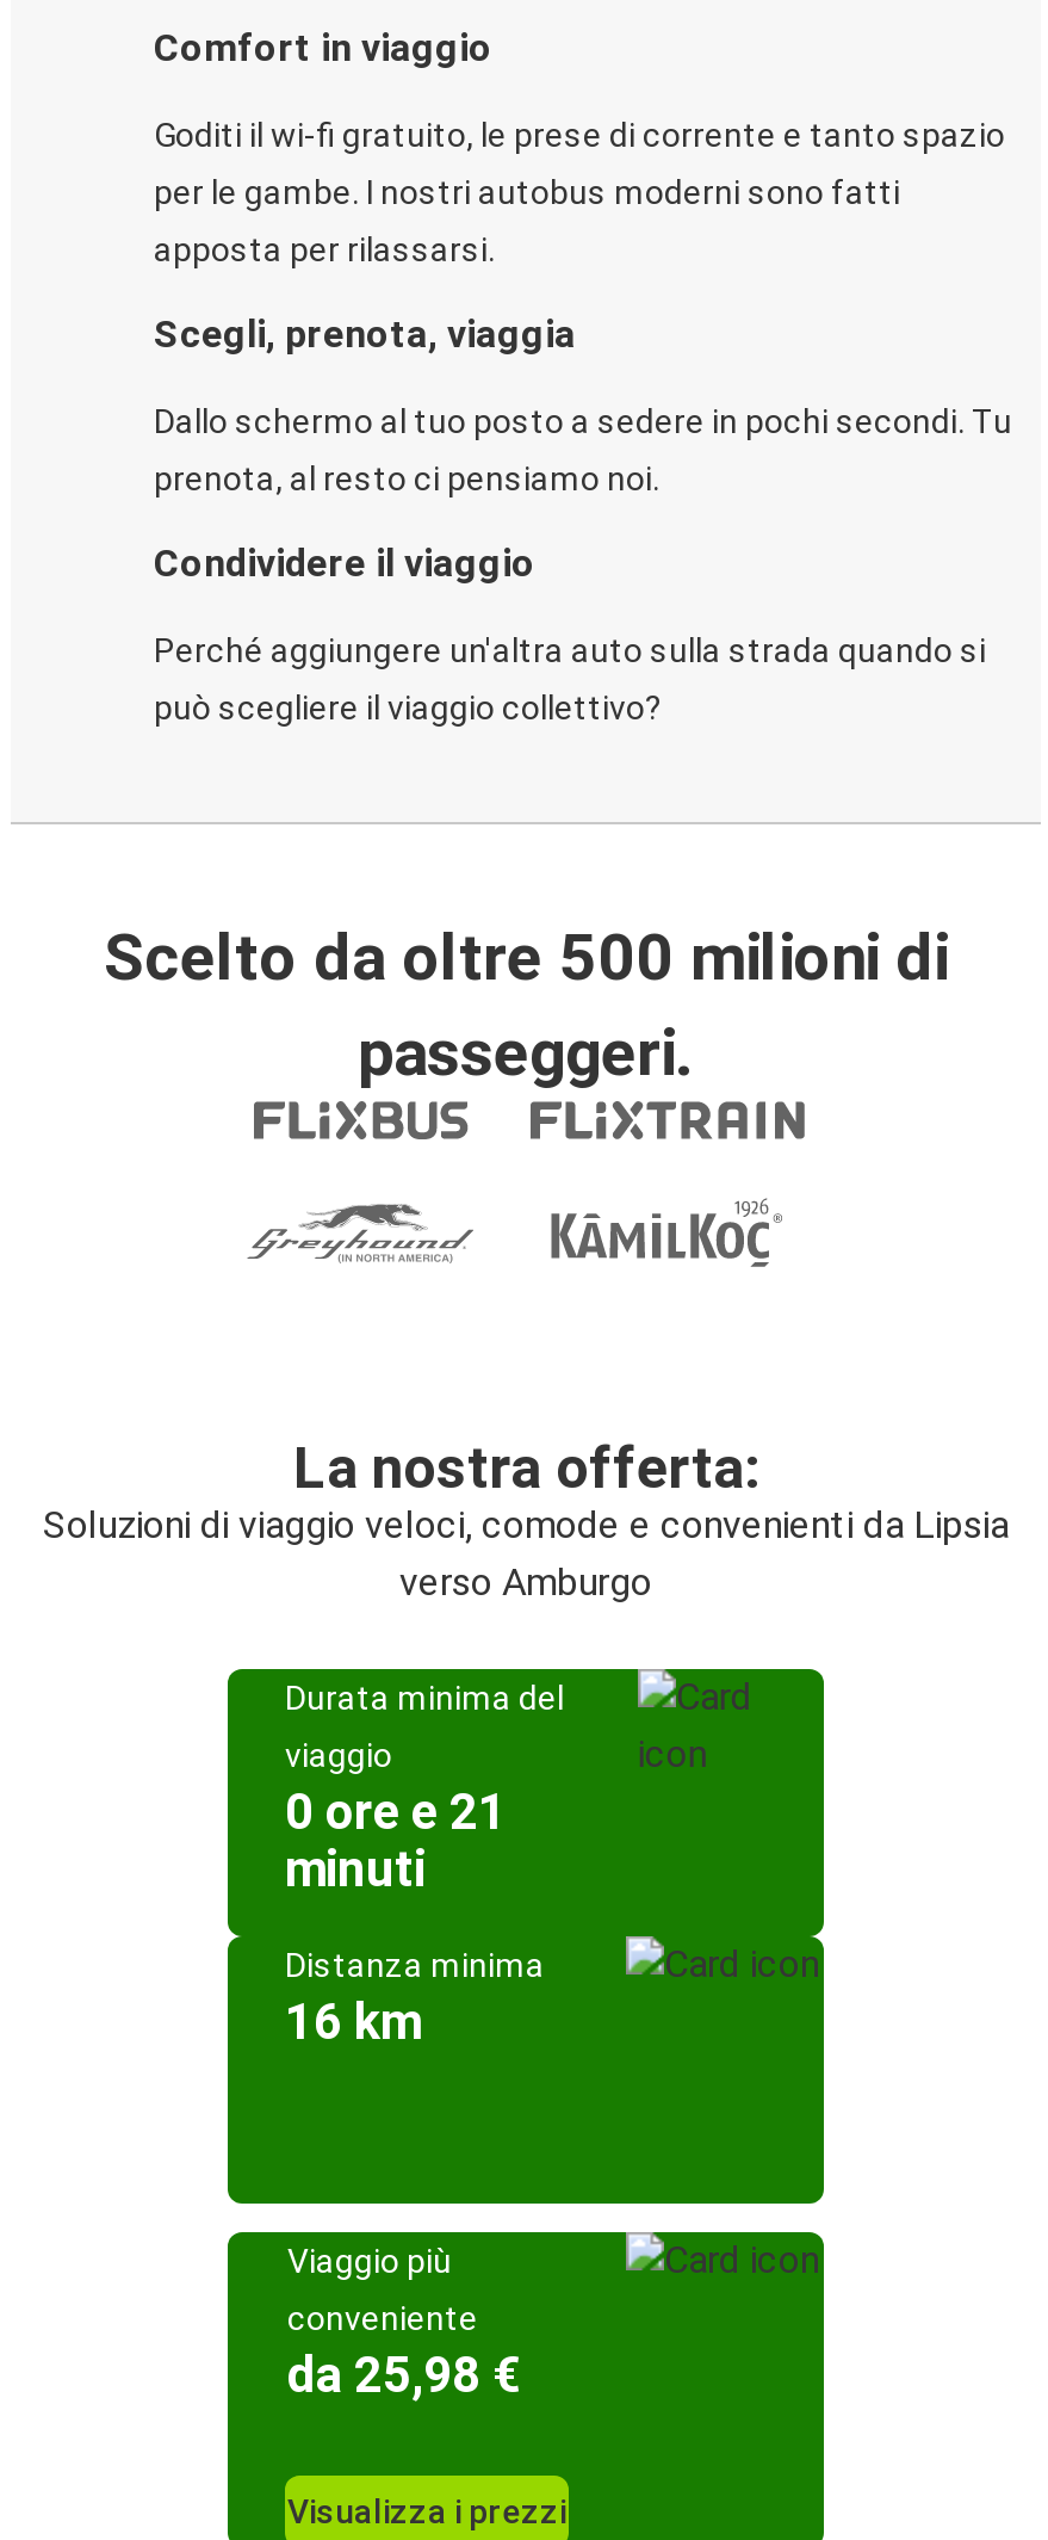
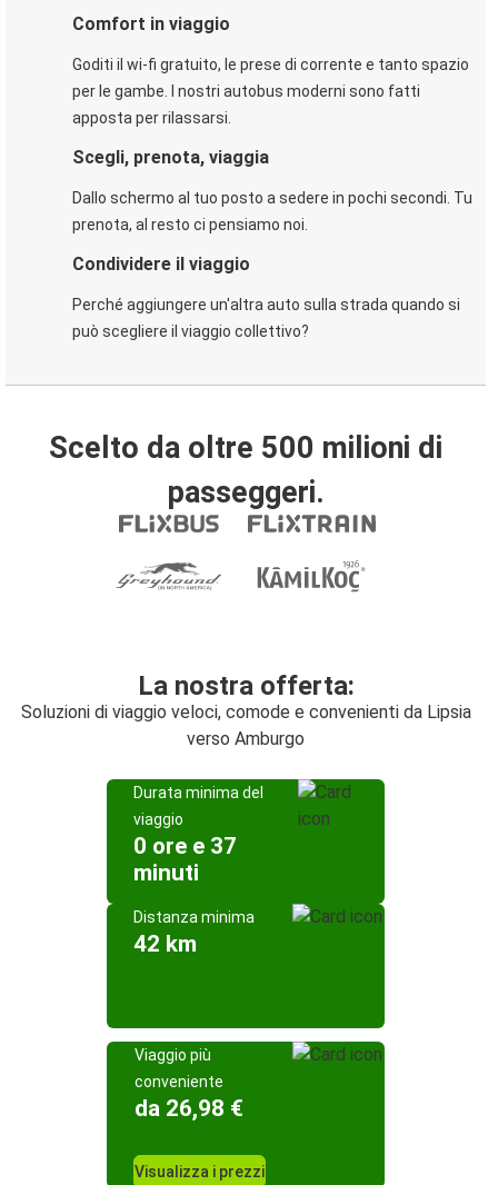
- 0 ore e 21
+ 0 ore e 37

- 16 km
+ 42 km

- da 25,98 €
+ da 26,98 €
